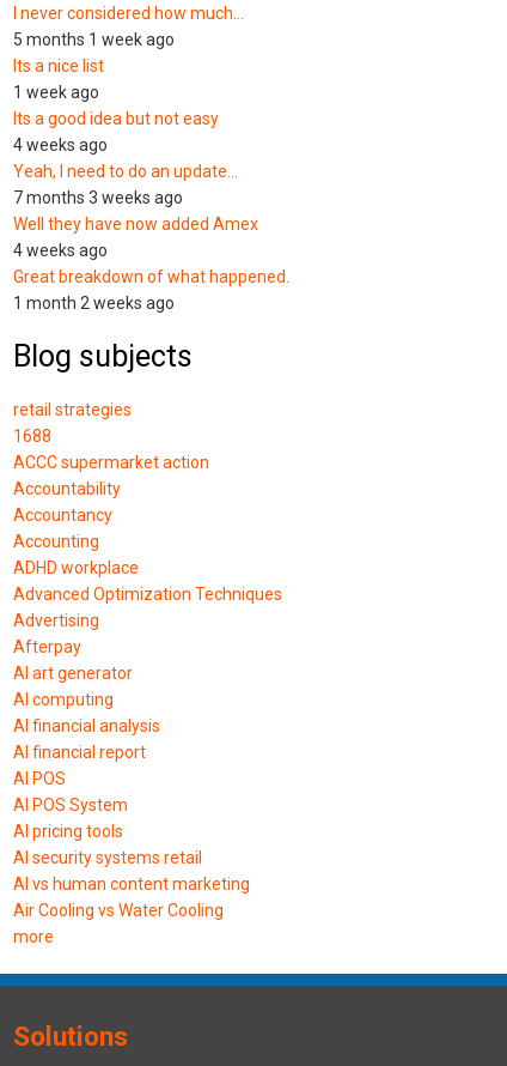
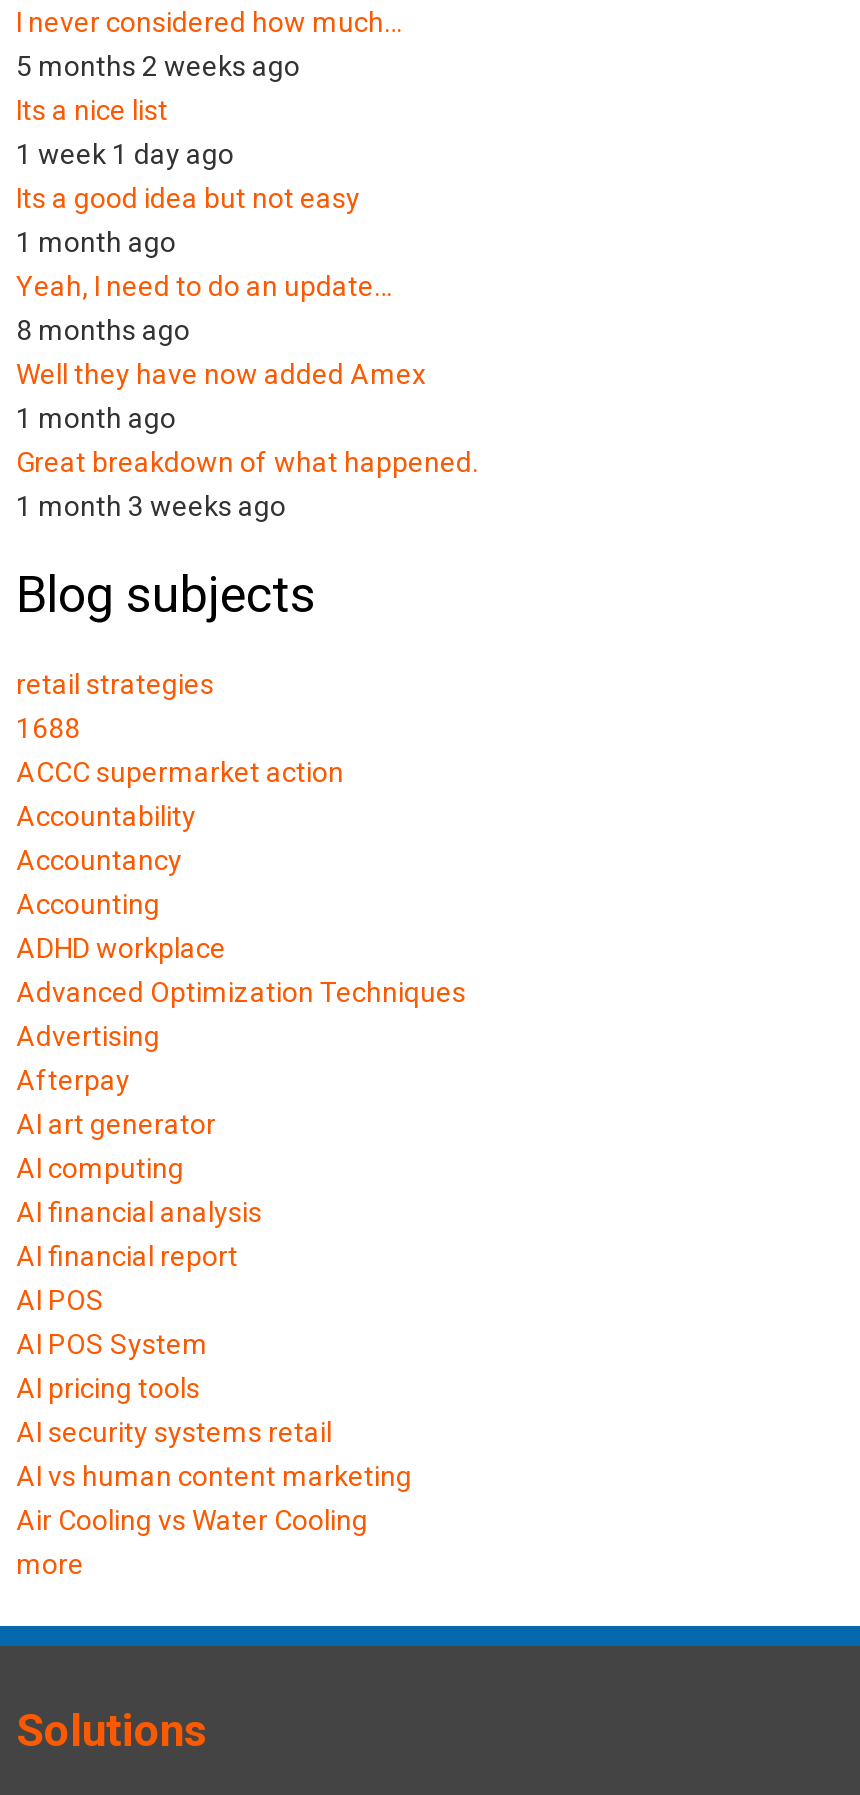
- 5 months 1 week ago
+ 5 months 2 weeks ago

- 1 week ago
+ 1 week 1 day ago

- 4 weeks ago
+ 1 month ago

- 7 months 3 weeks ago
+ 8 months ago

- 4 weeks ago
+ 1 month ago

- 1 month 2 weeks ago
+ 1 month 3 weeks ago
